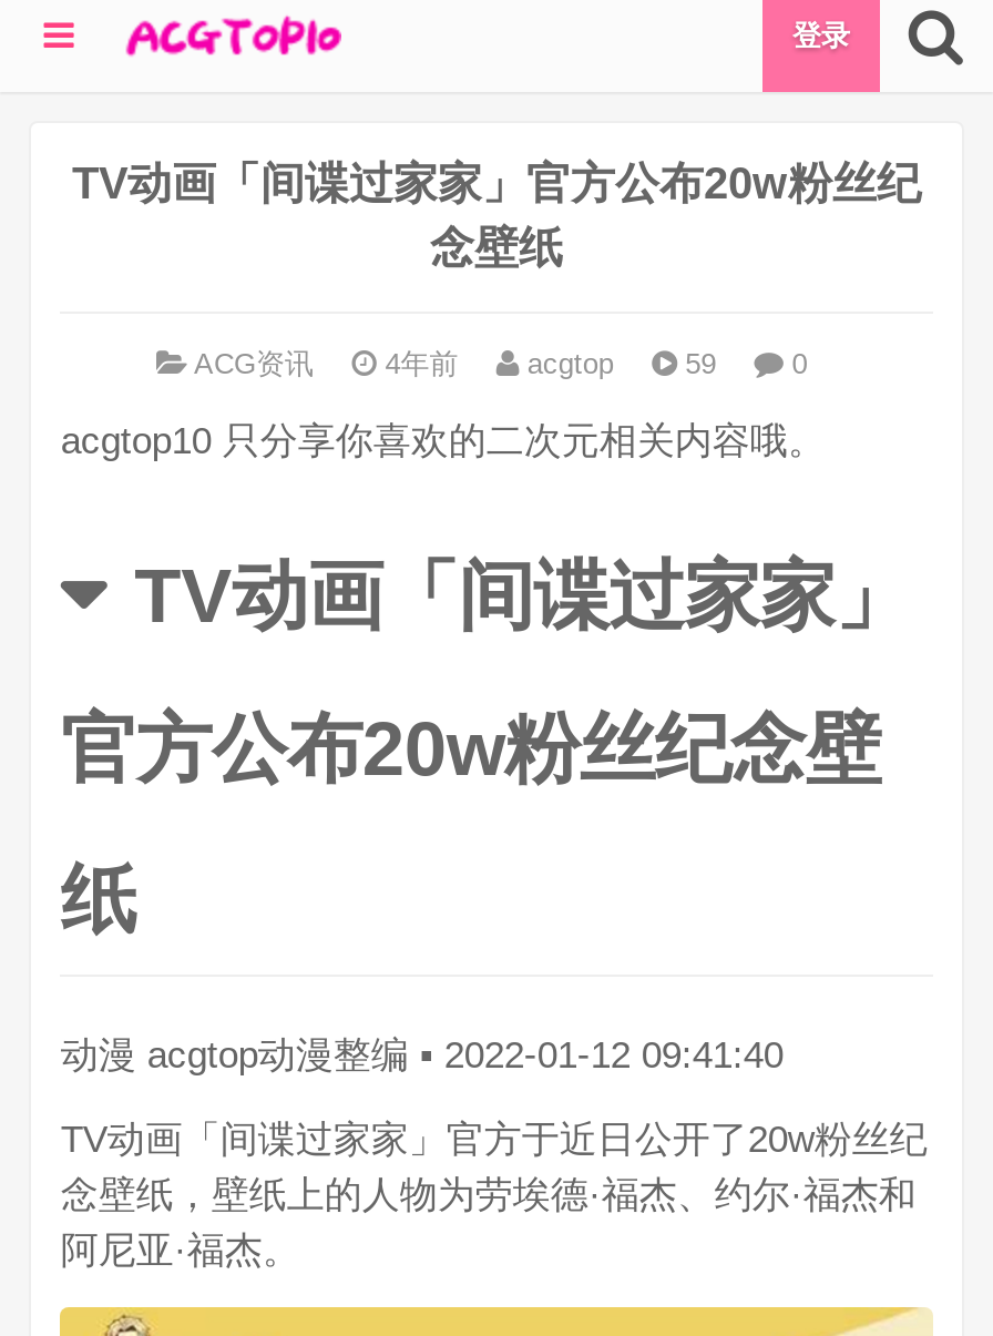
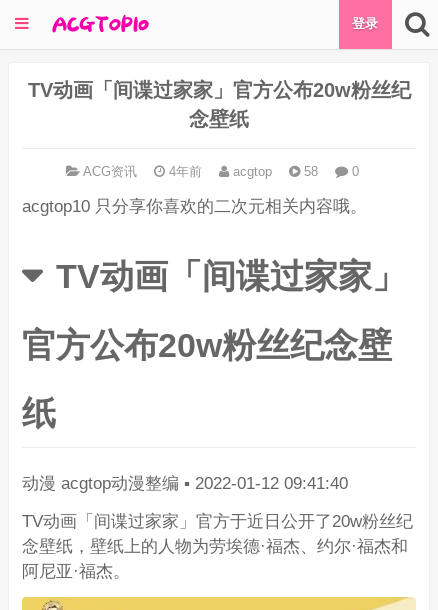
- 59
+ 58
